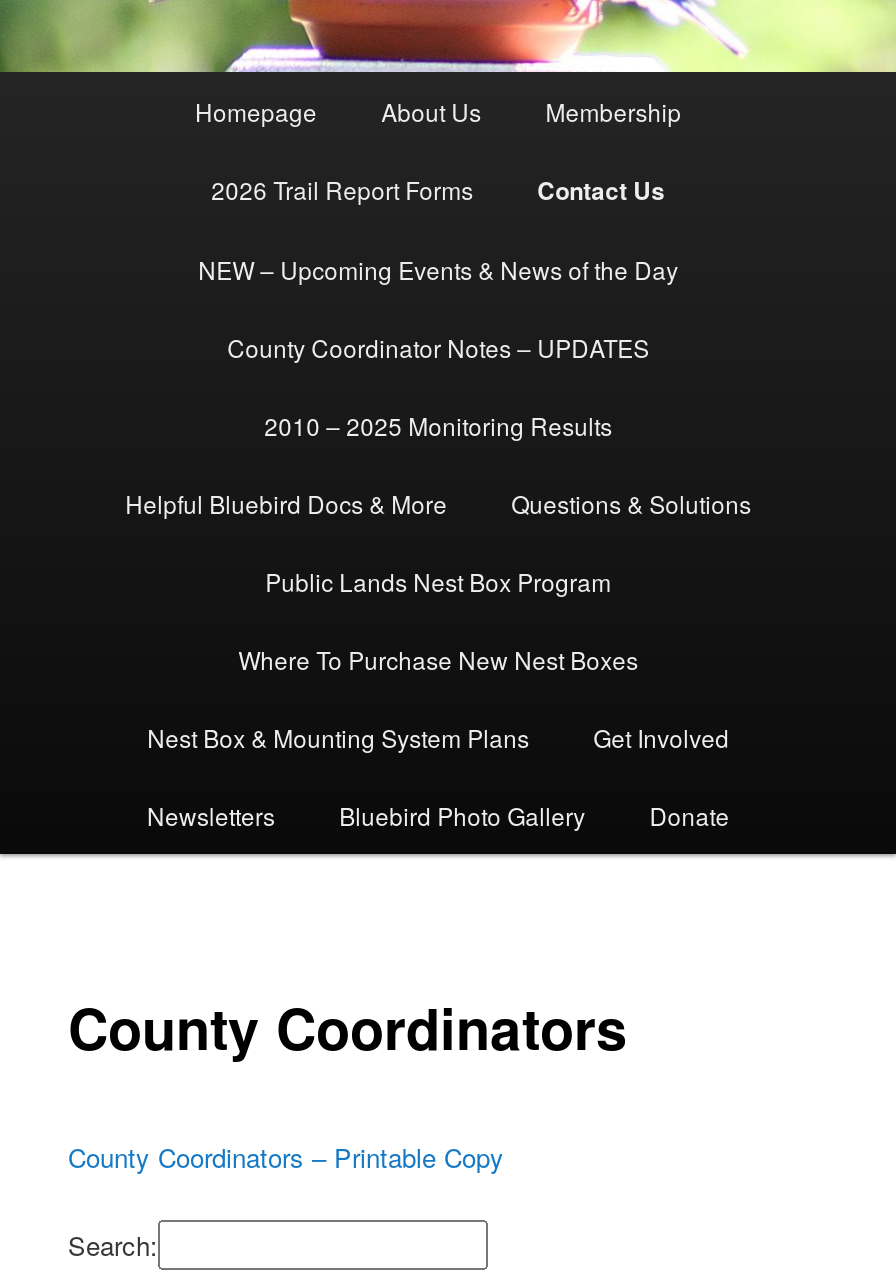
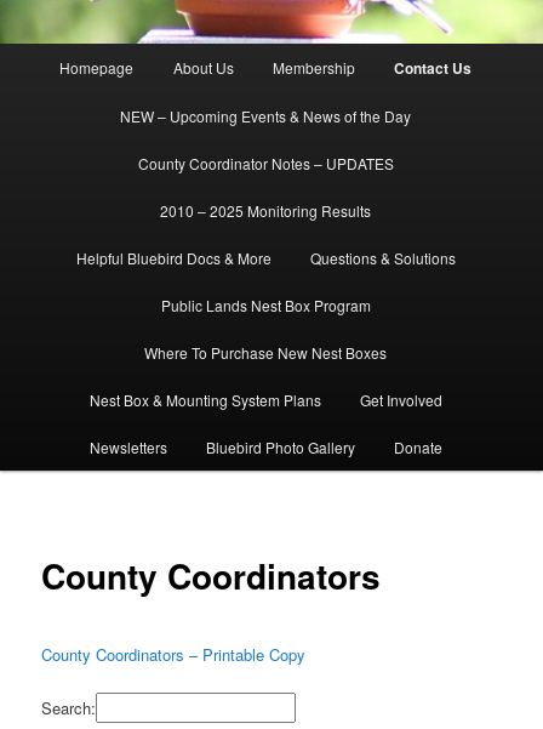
- 2026 Trail Report Forms
